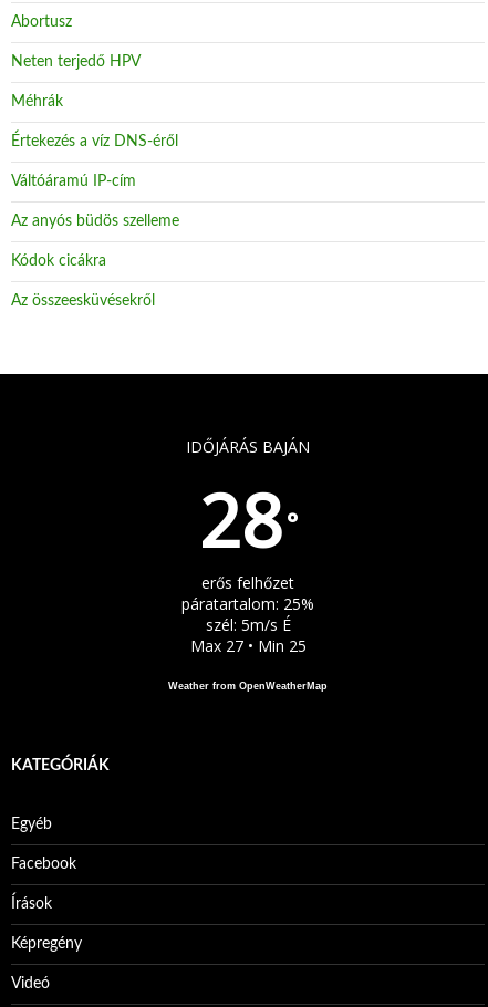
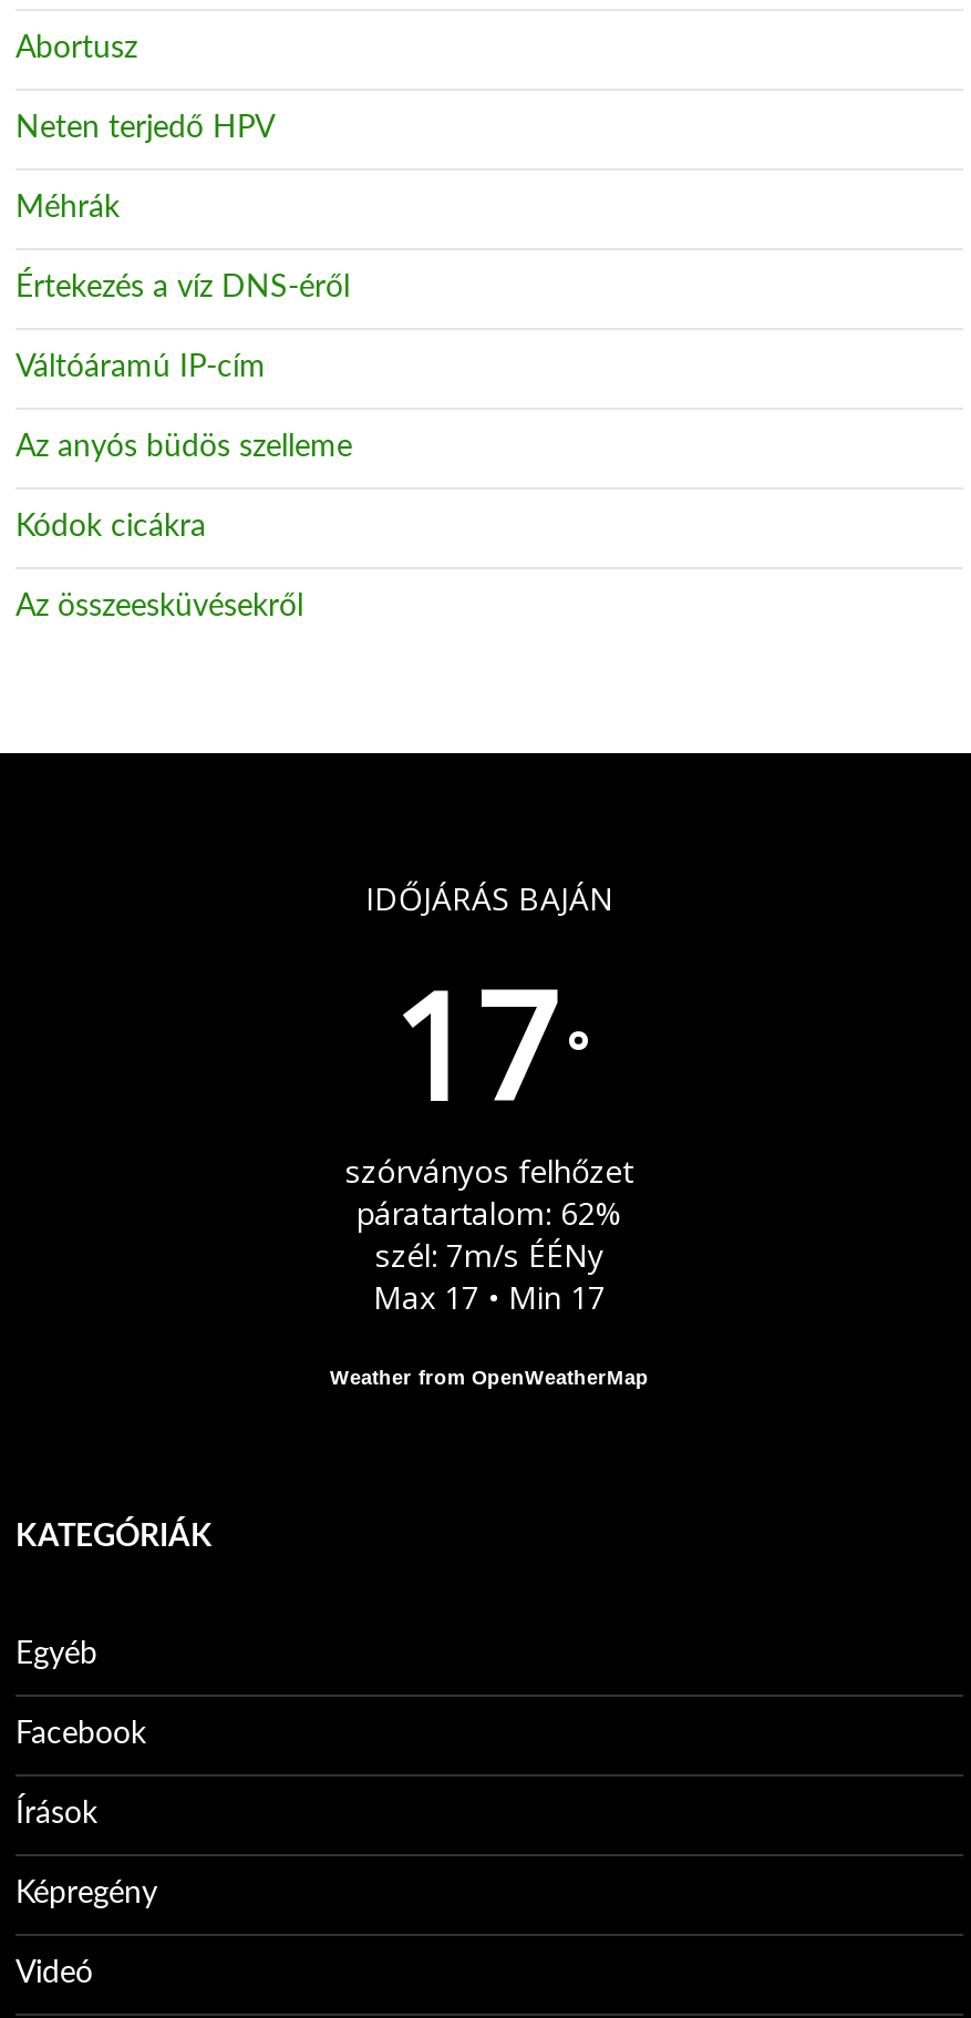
- 28 °
+ 17 °

- erős felhőzet
+ szórványos felhőzet

- páratartalom: 25%
+ páratartalom: 62%

- szél: 5m/s É
+ szél: 7m/s ÉÉNy

- Max 27 • Min 25
+ Max 17 • Min 17
